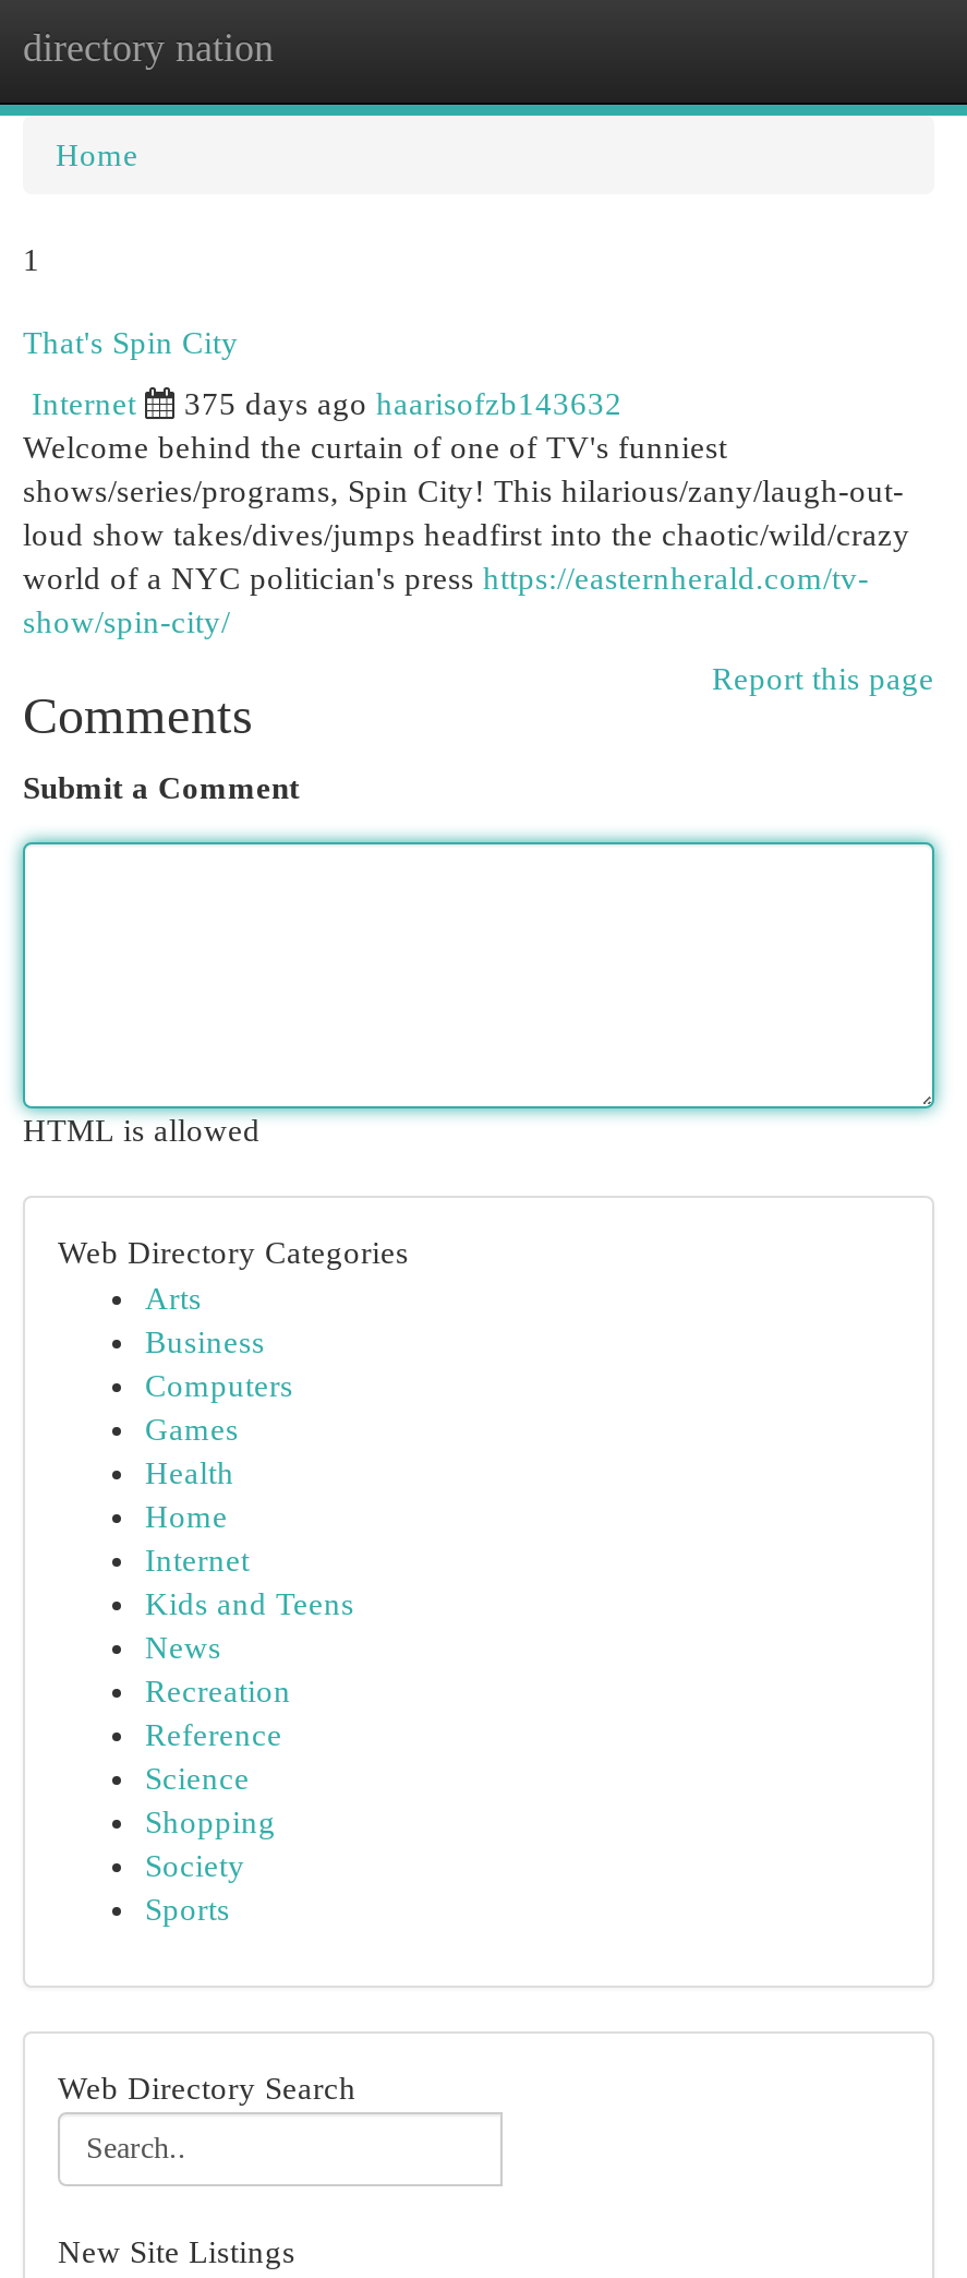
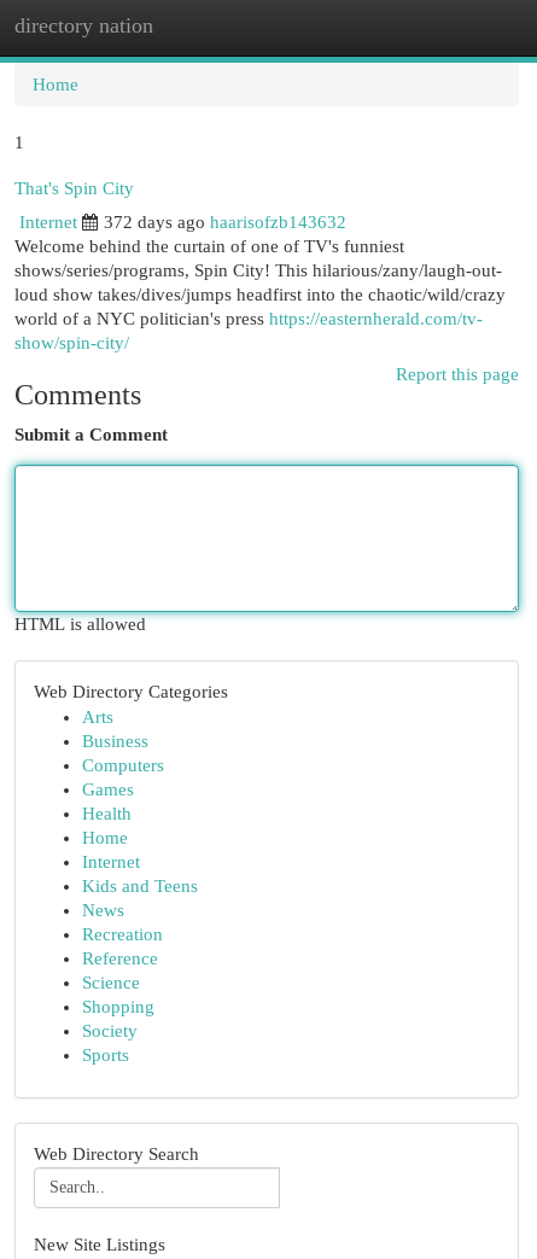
- 375 days ago haarisofzb143632
+ 372 days ago haarisofzb143632
